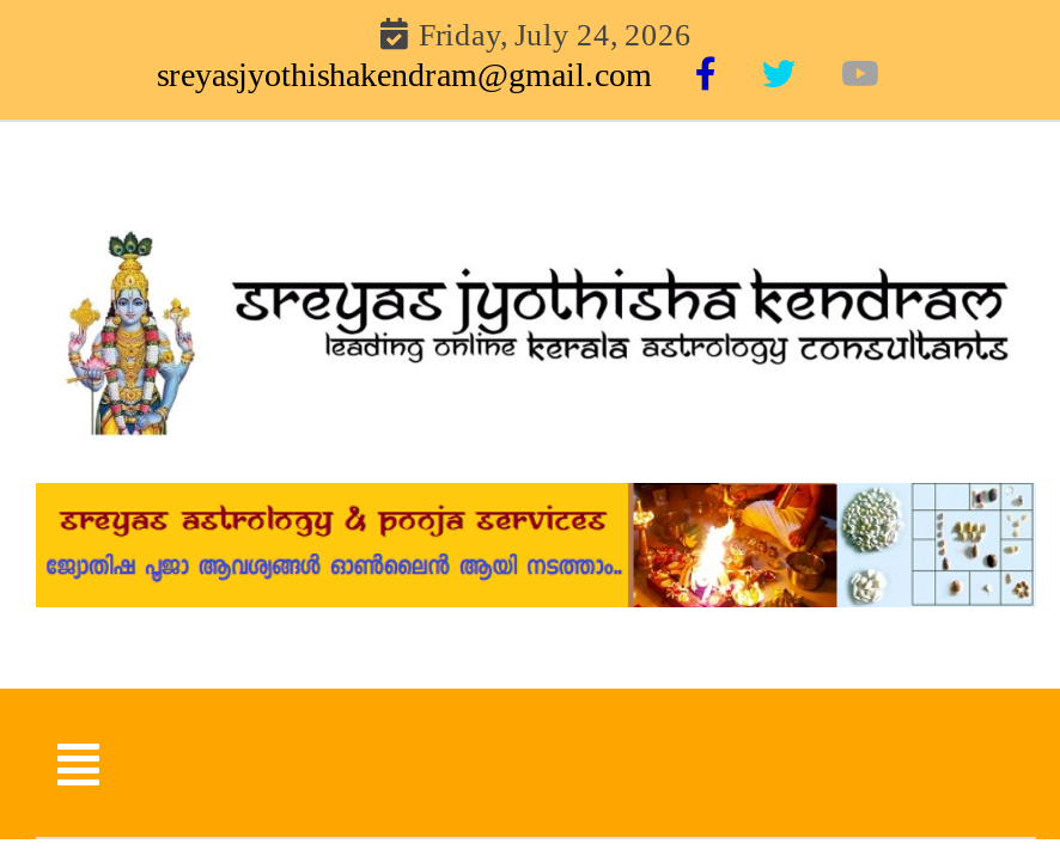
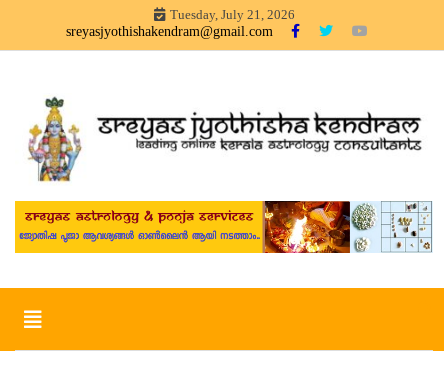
- Friday, July 24, 2026
+ Tuesday, July 21, 2026
